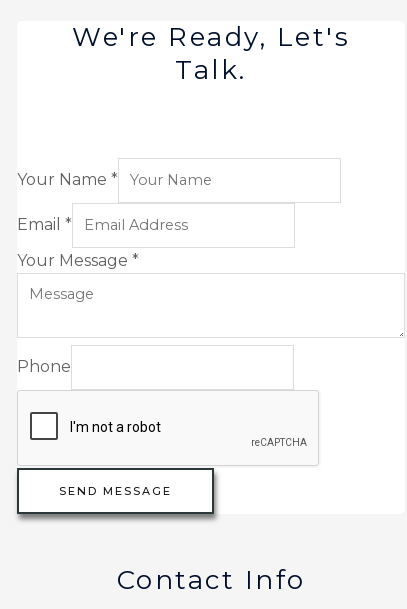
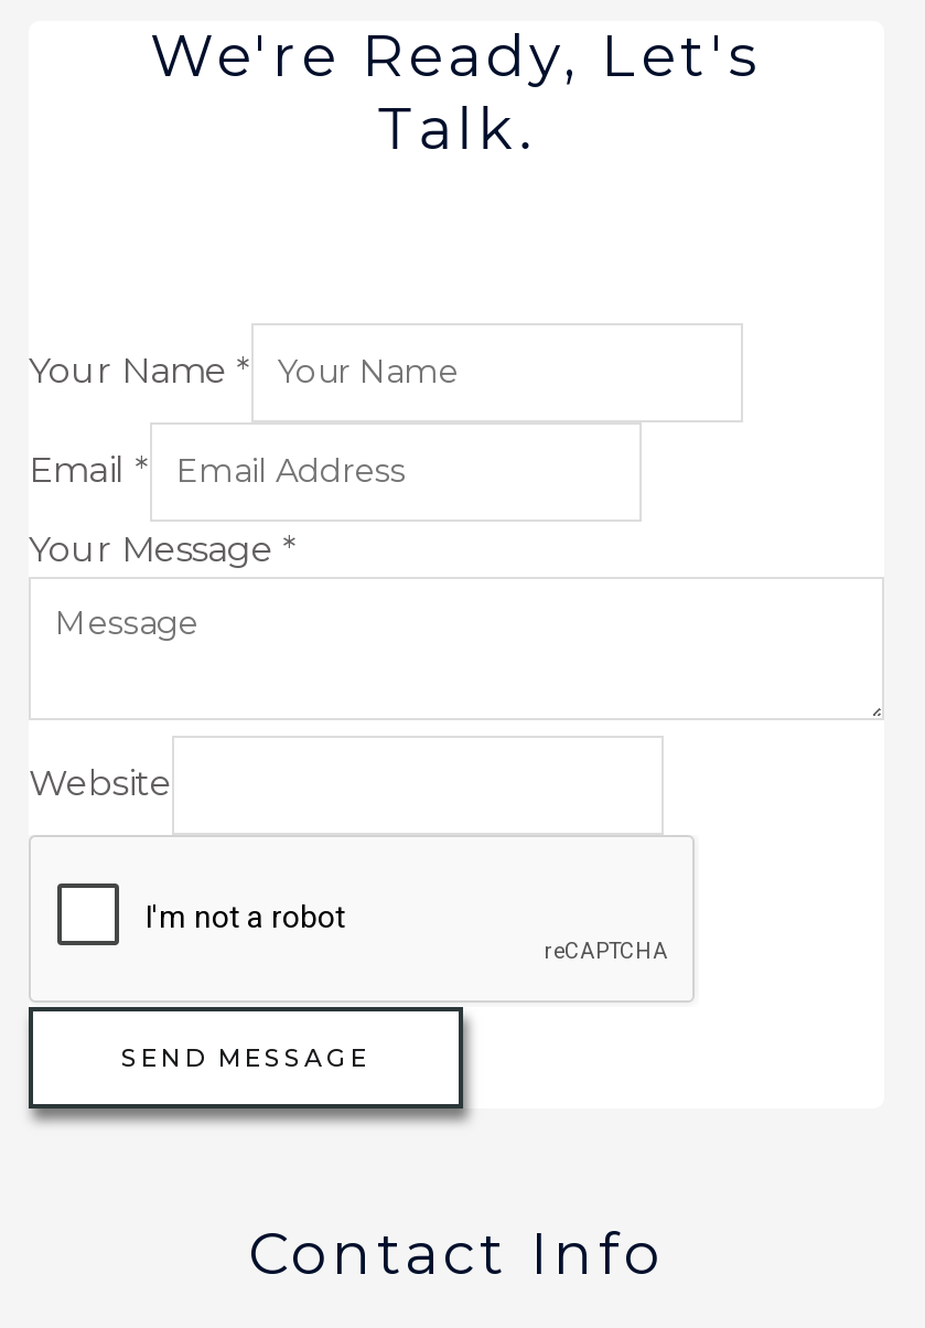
- Phone
+ Website
